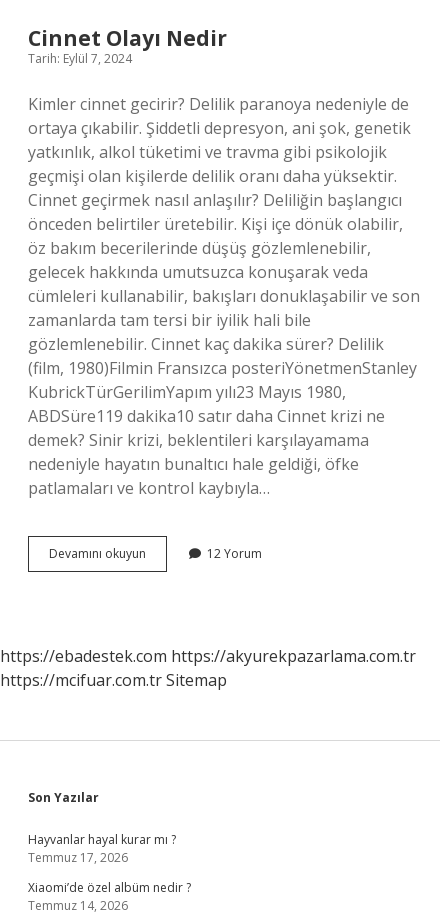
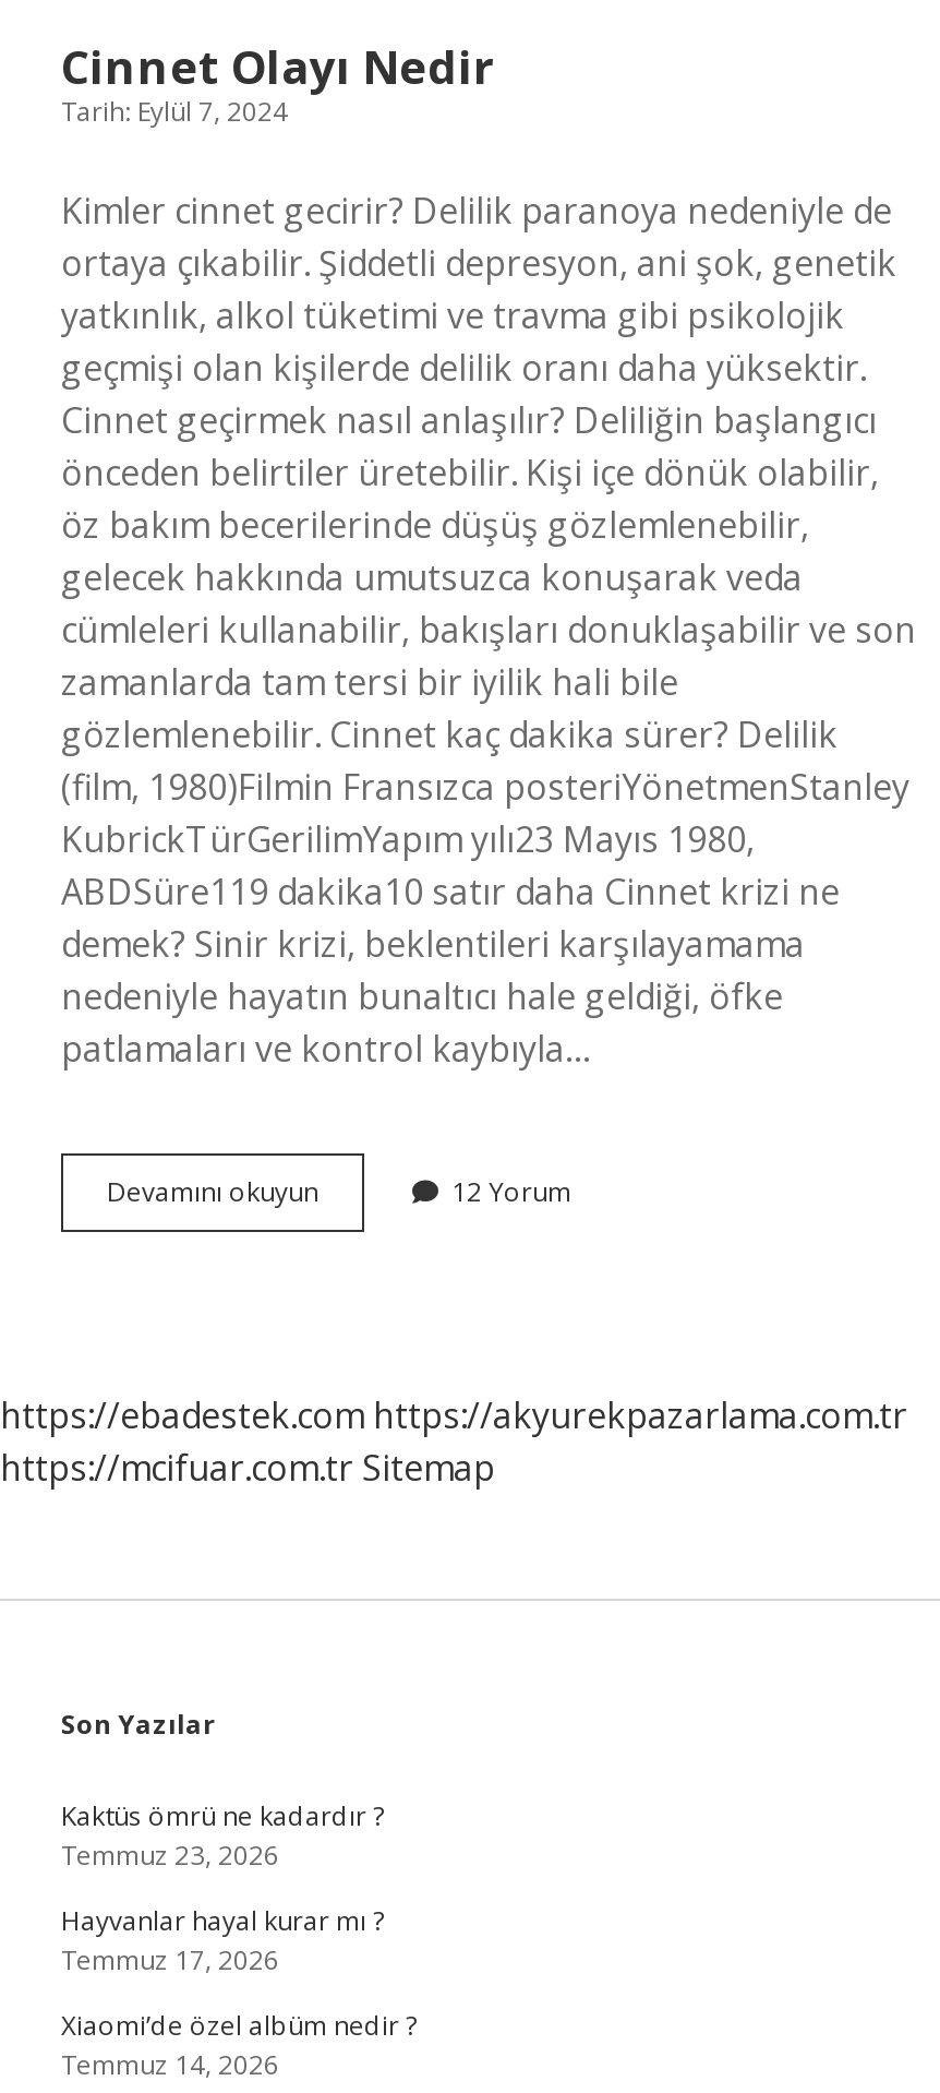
+ Kaktüs ömrü ne kadardır ?
+ Temmuz 23, 2026
